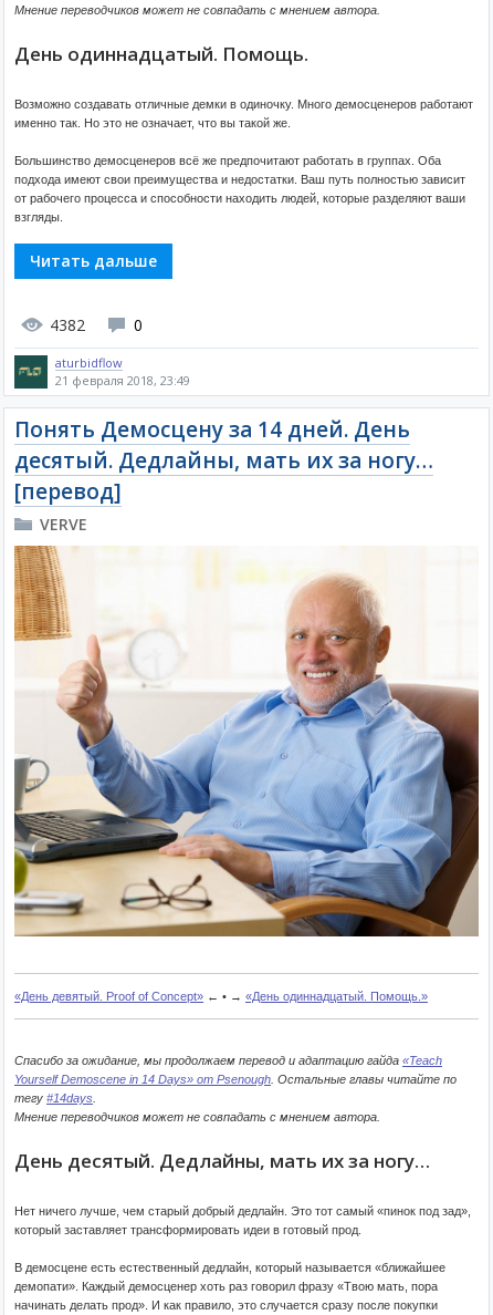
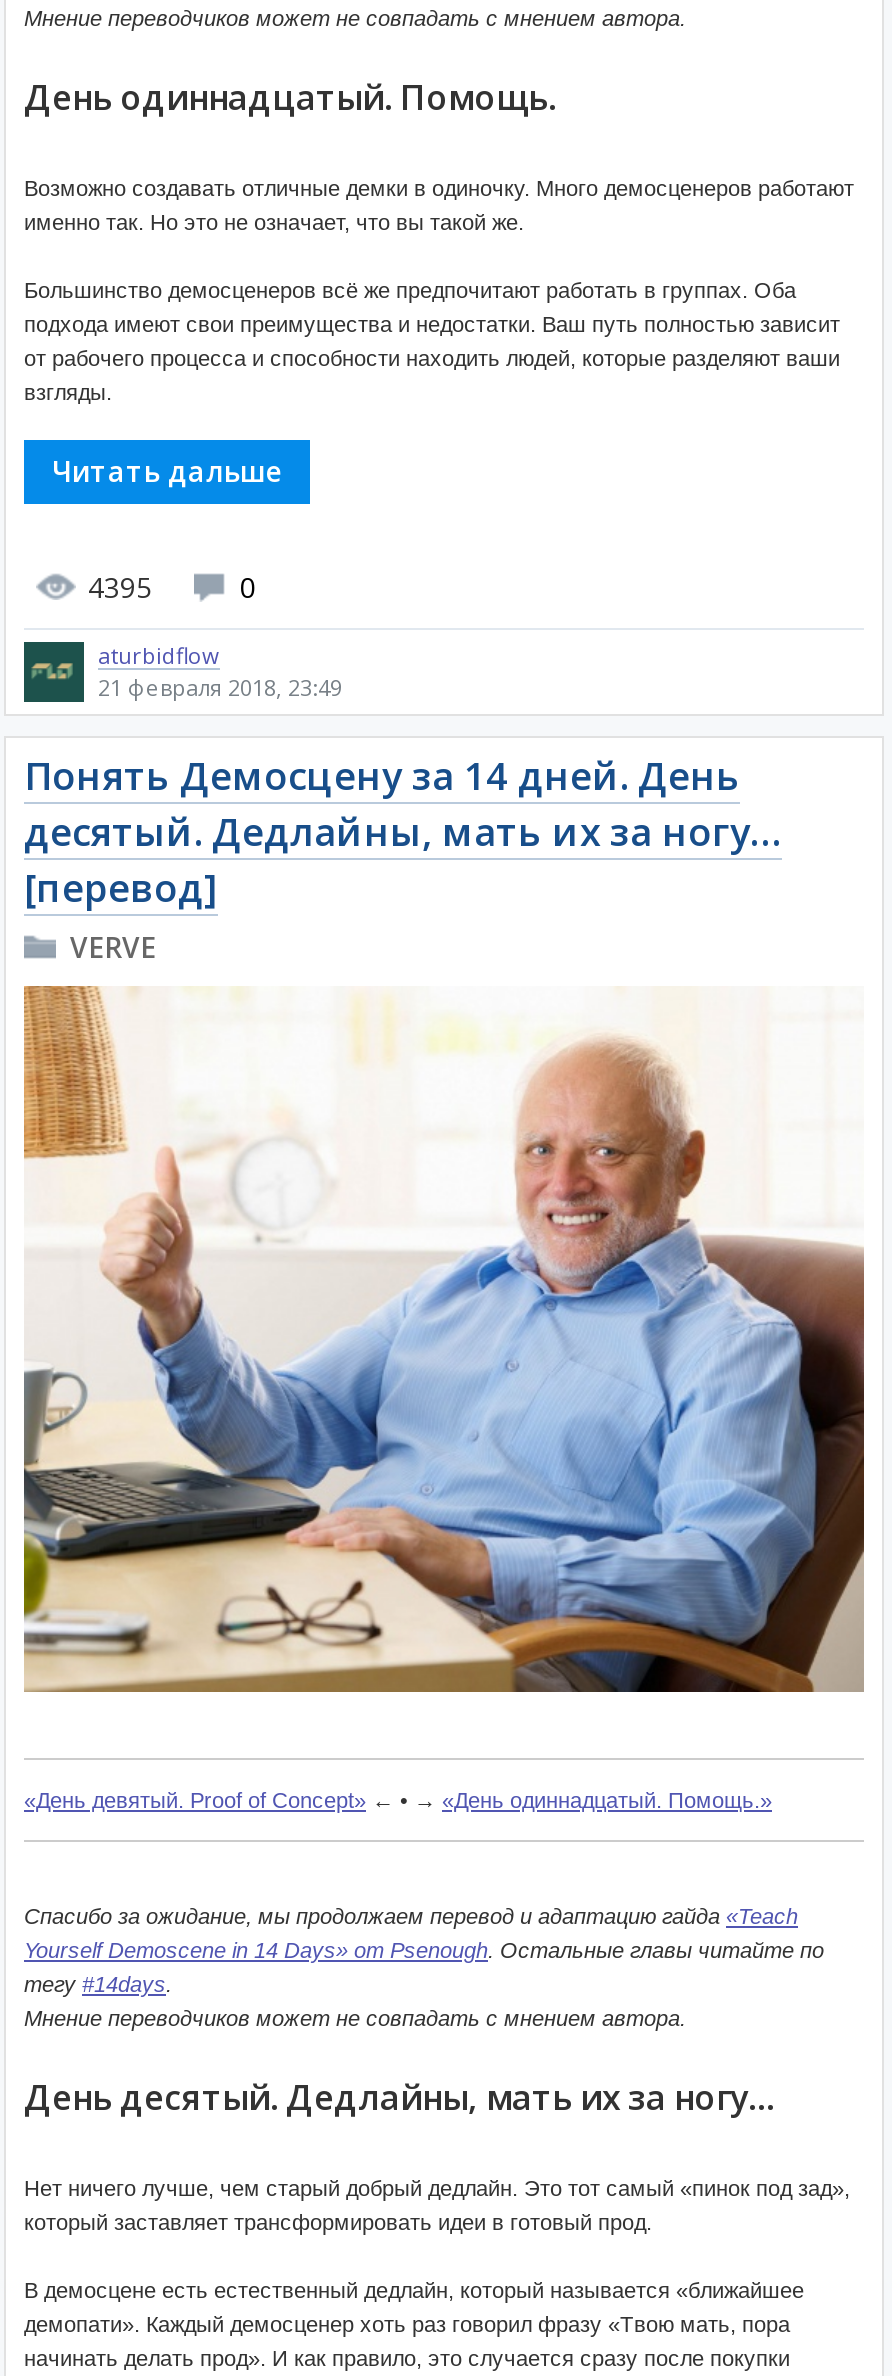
- 4382
+ 4395
